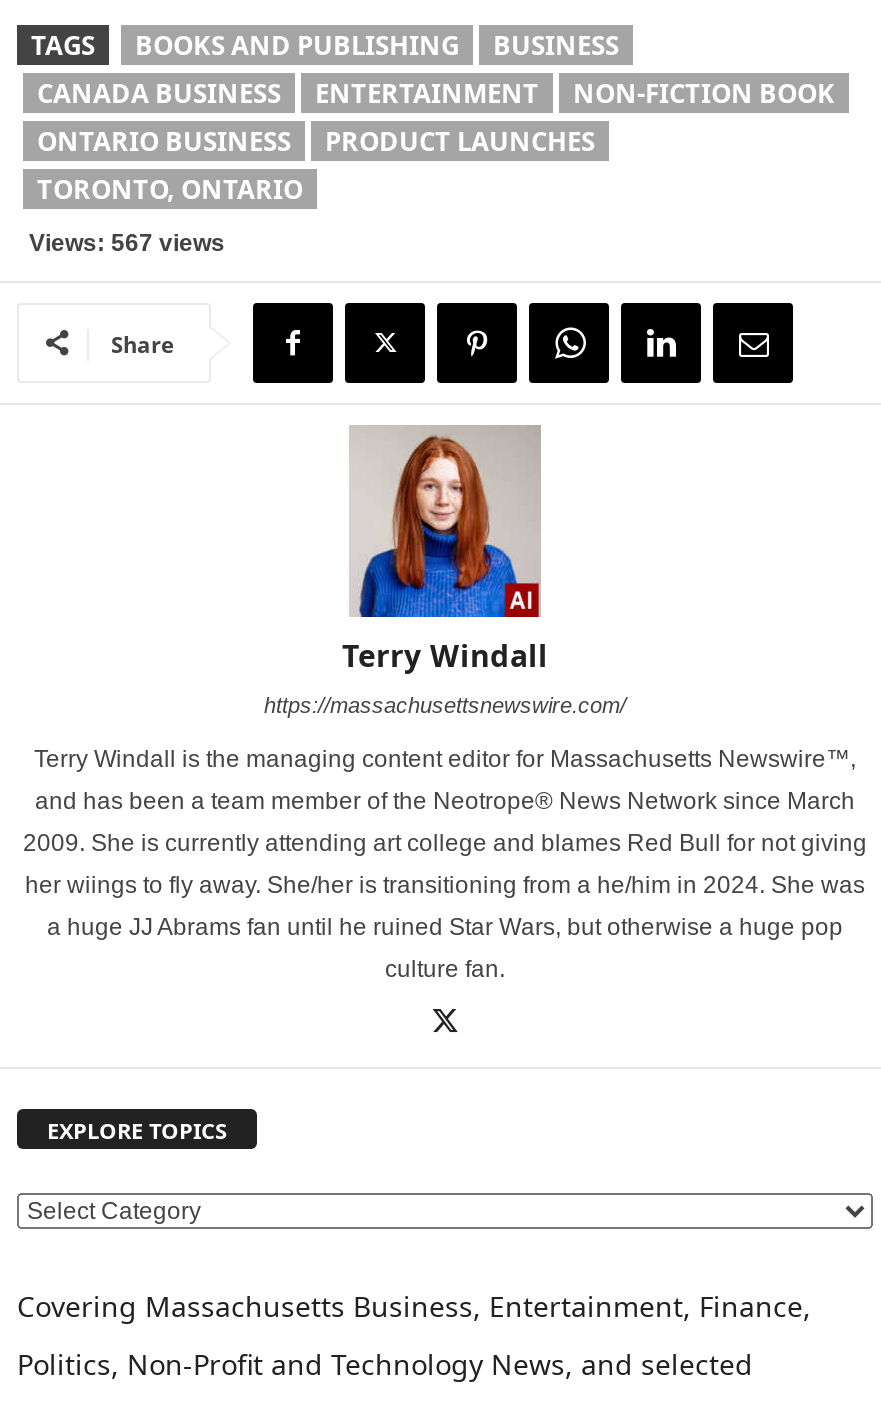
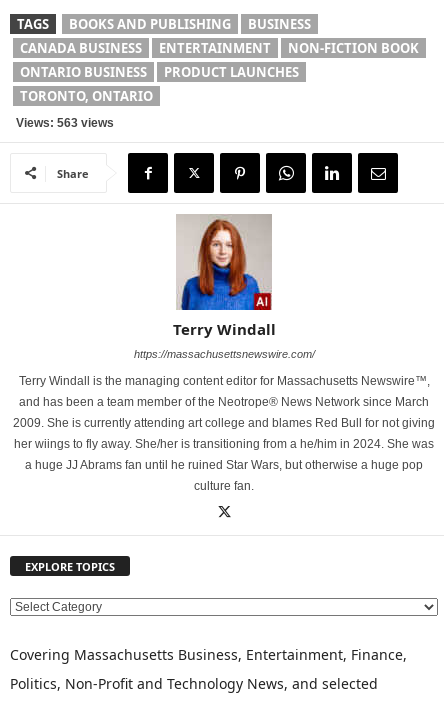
- Views: 567 views
+ Views: 563 views
